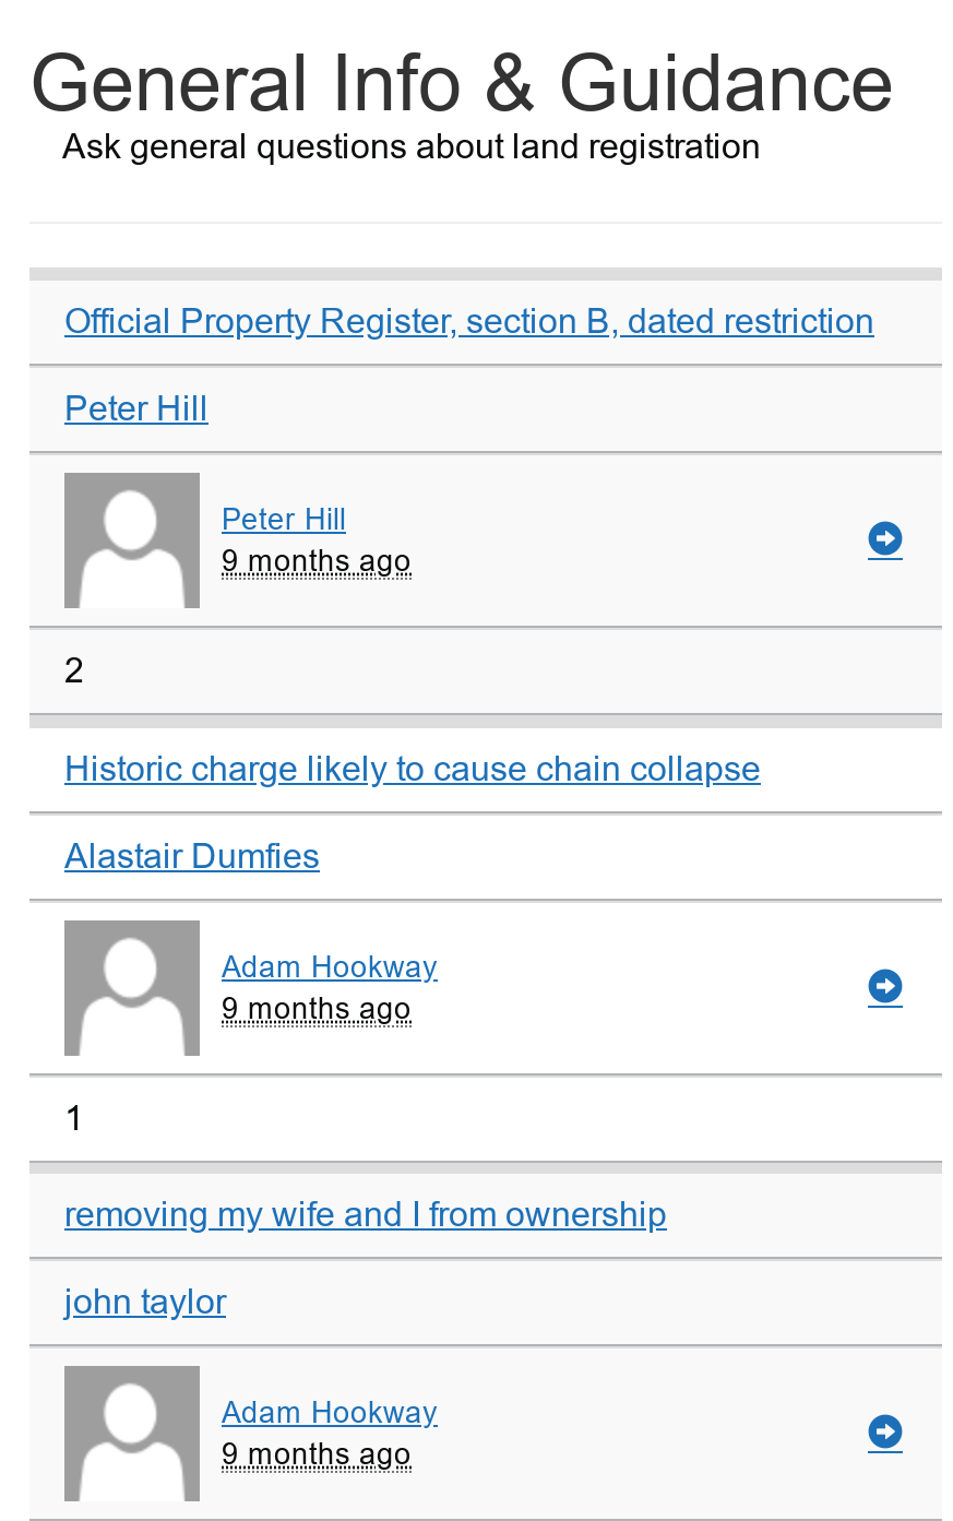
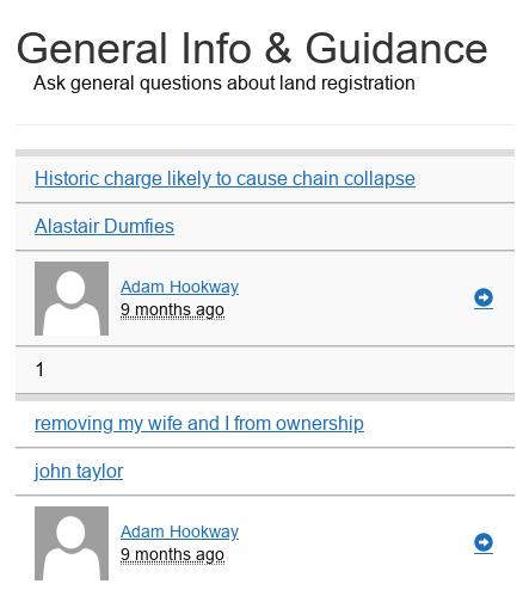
- Official Property Register, section B, dated restriction
- Peter Hill
- Peter Hill
- 9 months ago
- 2
